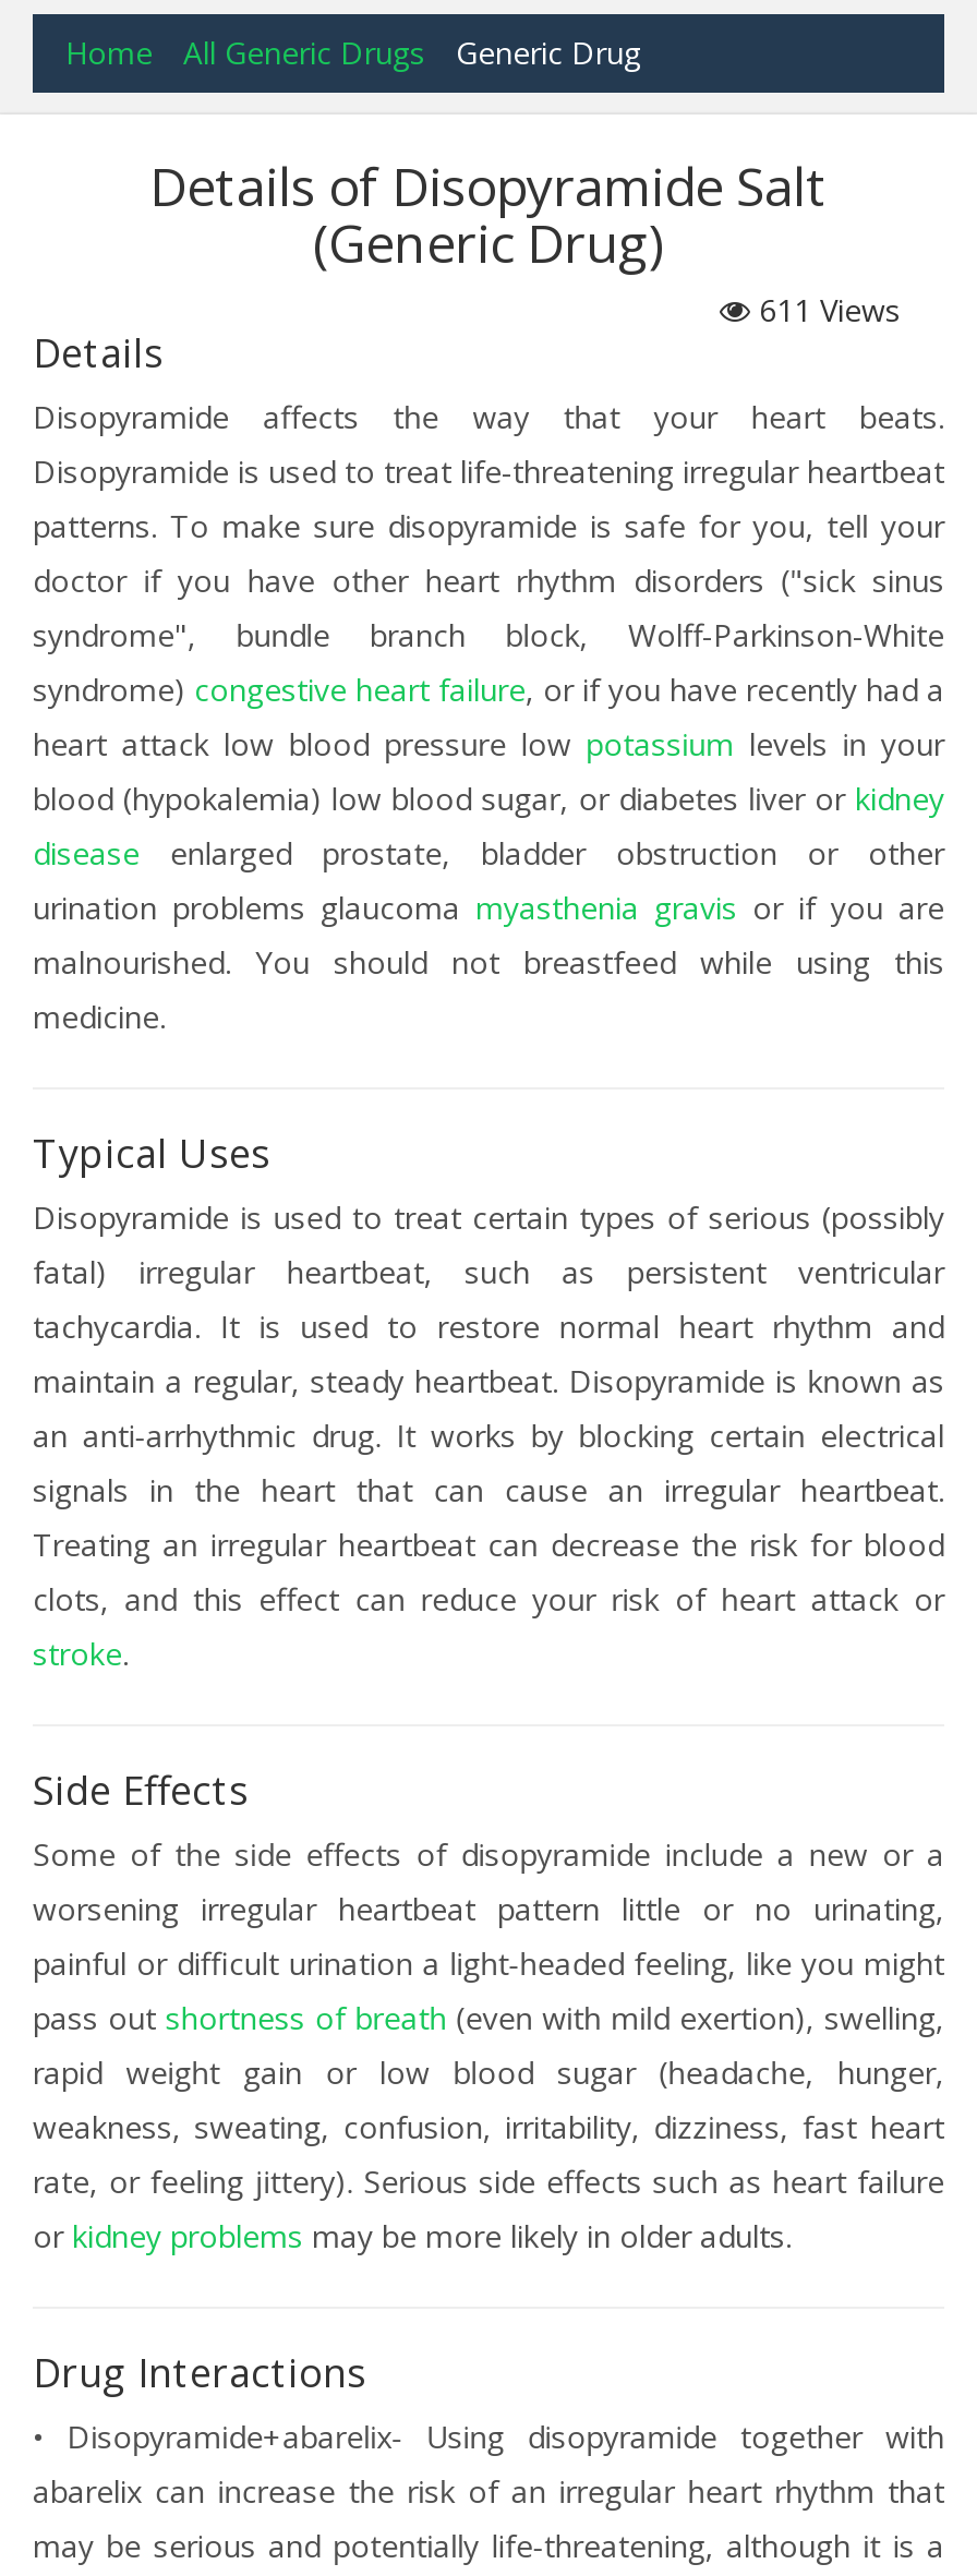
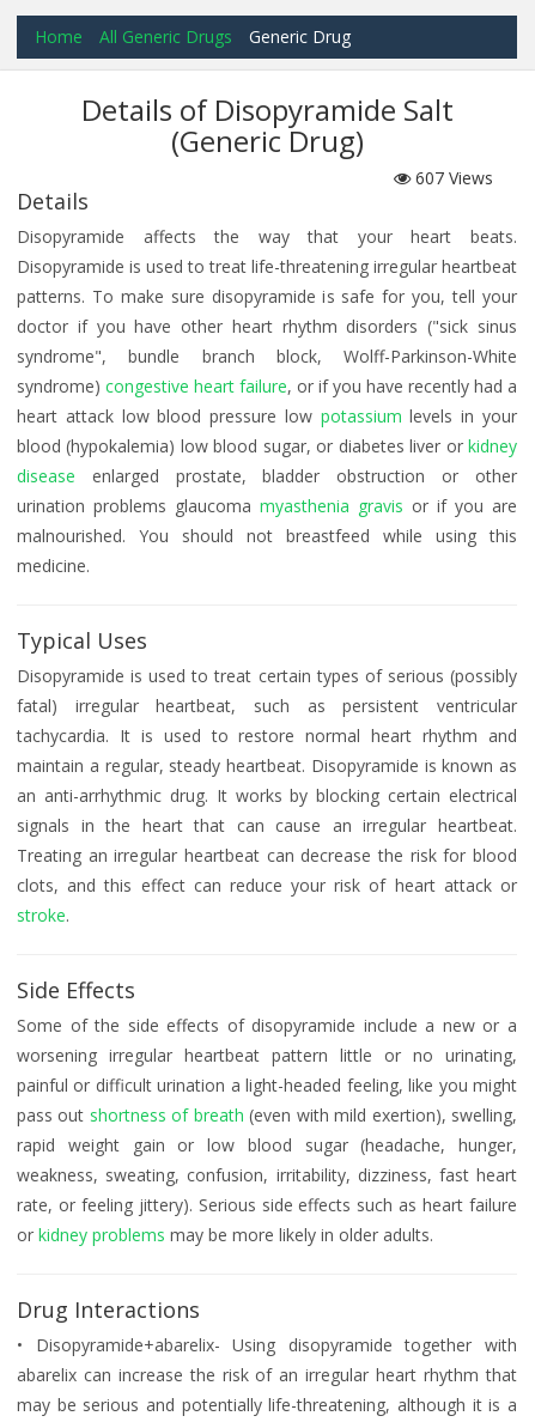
- 611 Views
+ 607 Views
